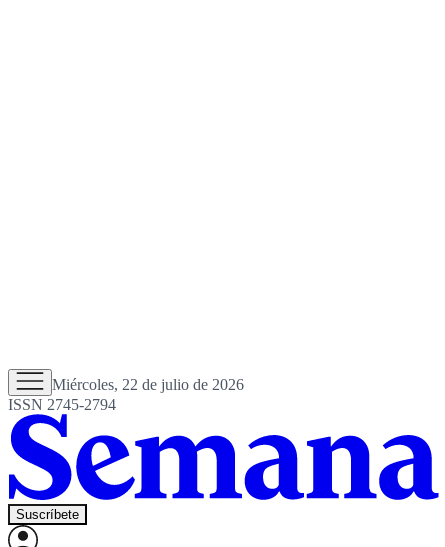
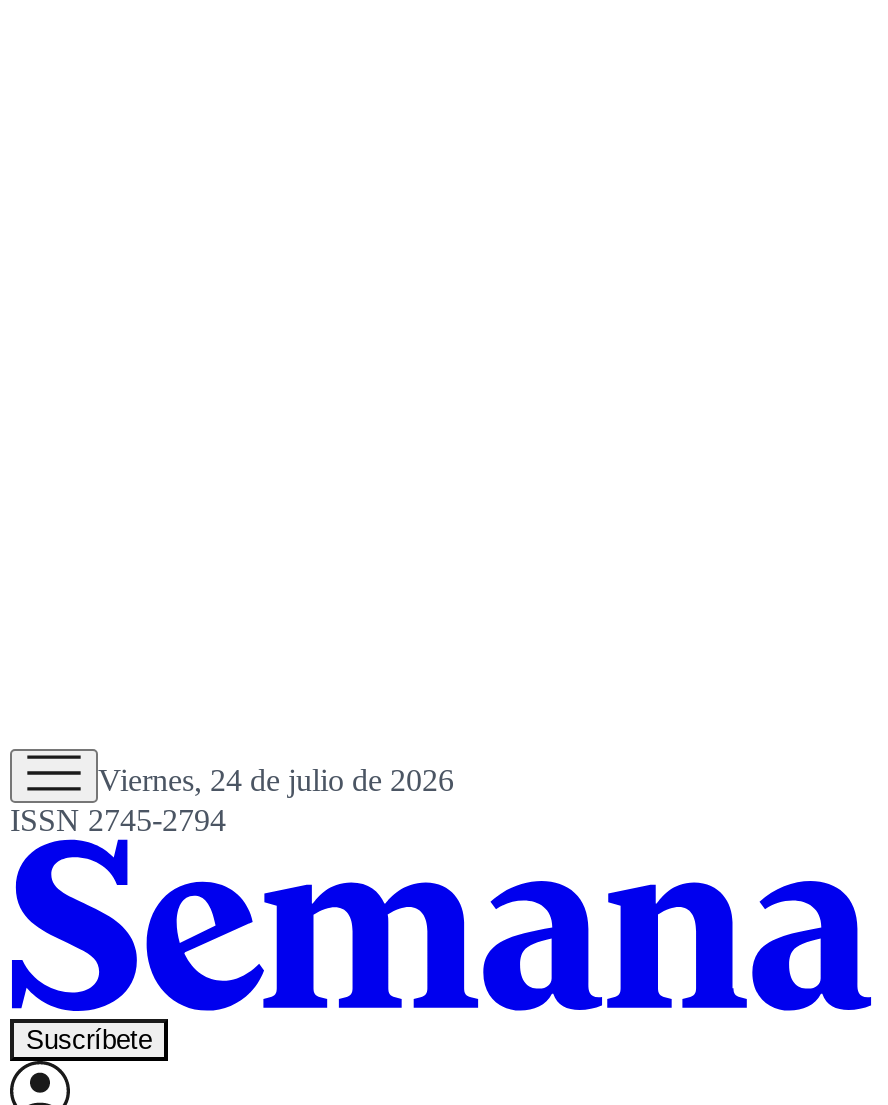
- Miércoles, 22 de julio de 2026
+ Viernes, 24 de julio de 2026
